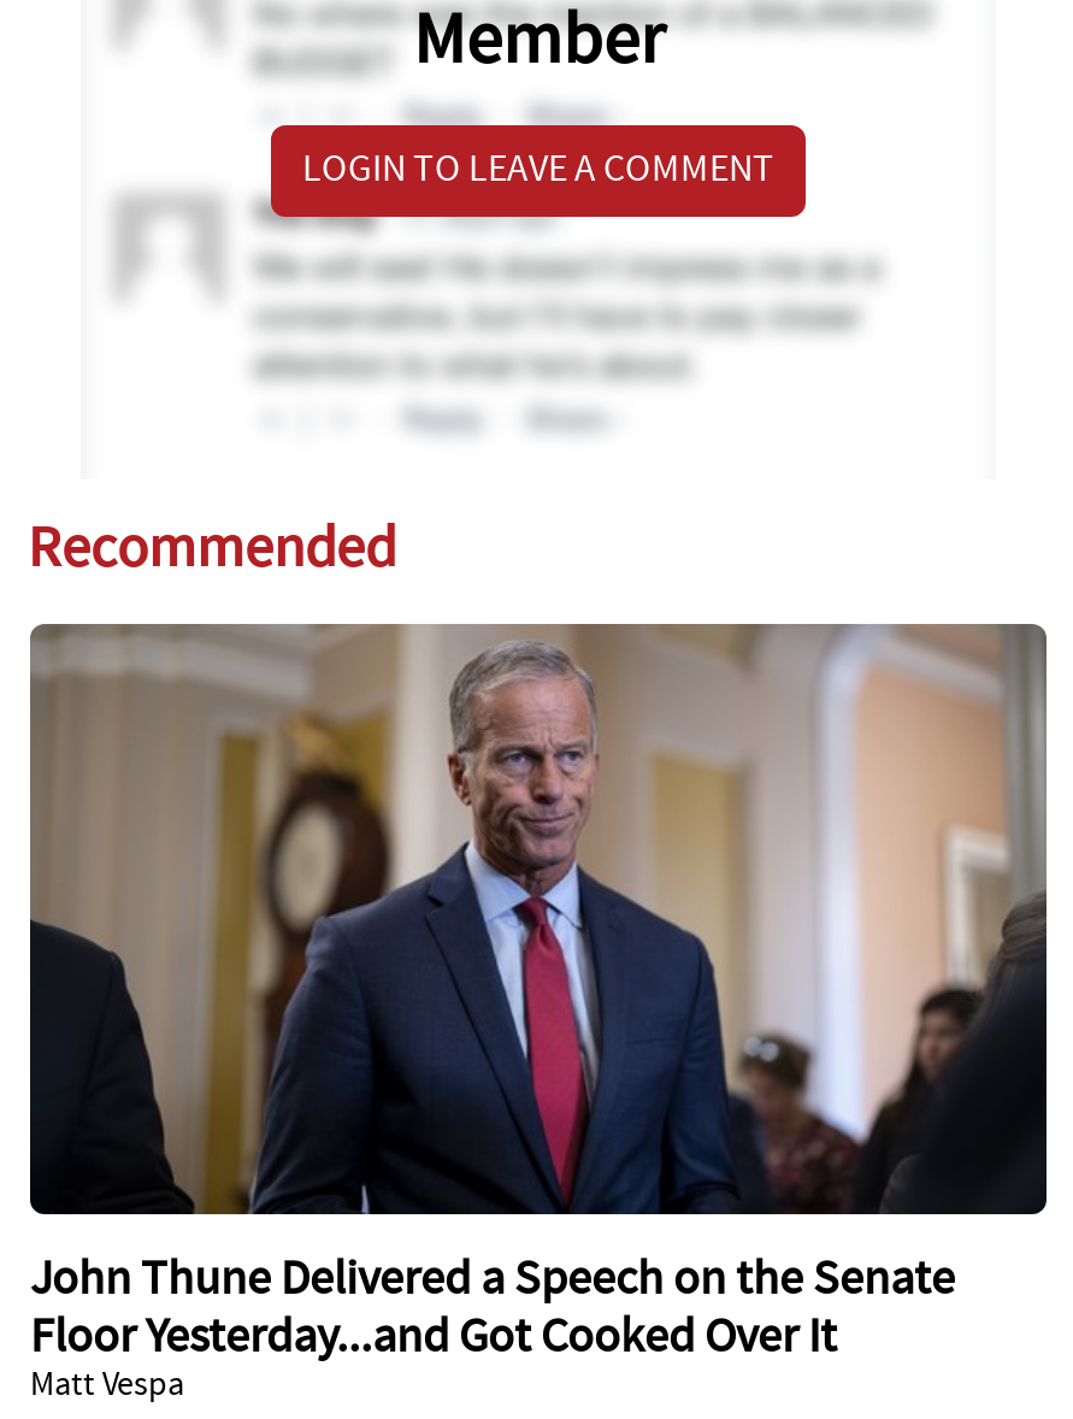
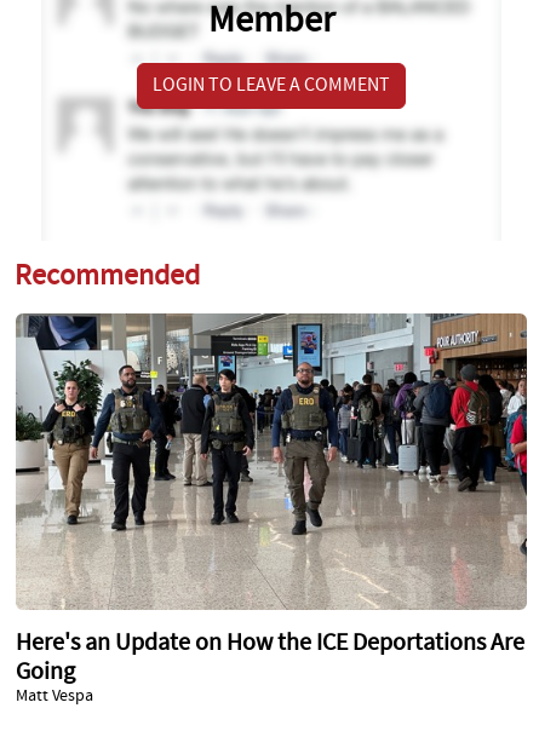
- [image]
- John Thune Delivered a Speech on the Senate
- Floor Yesterday...and Got Cooked Over It
+ [image]
+ Here's an Update on How the ICE Deportations Are
+ Going
